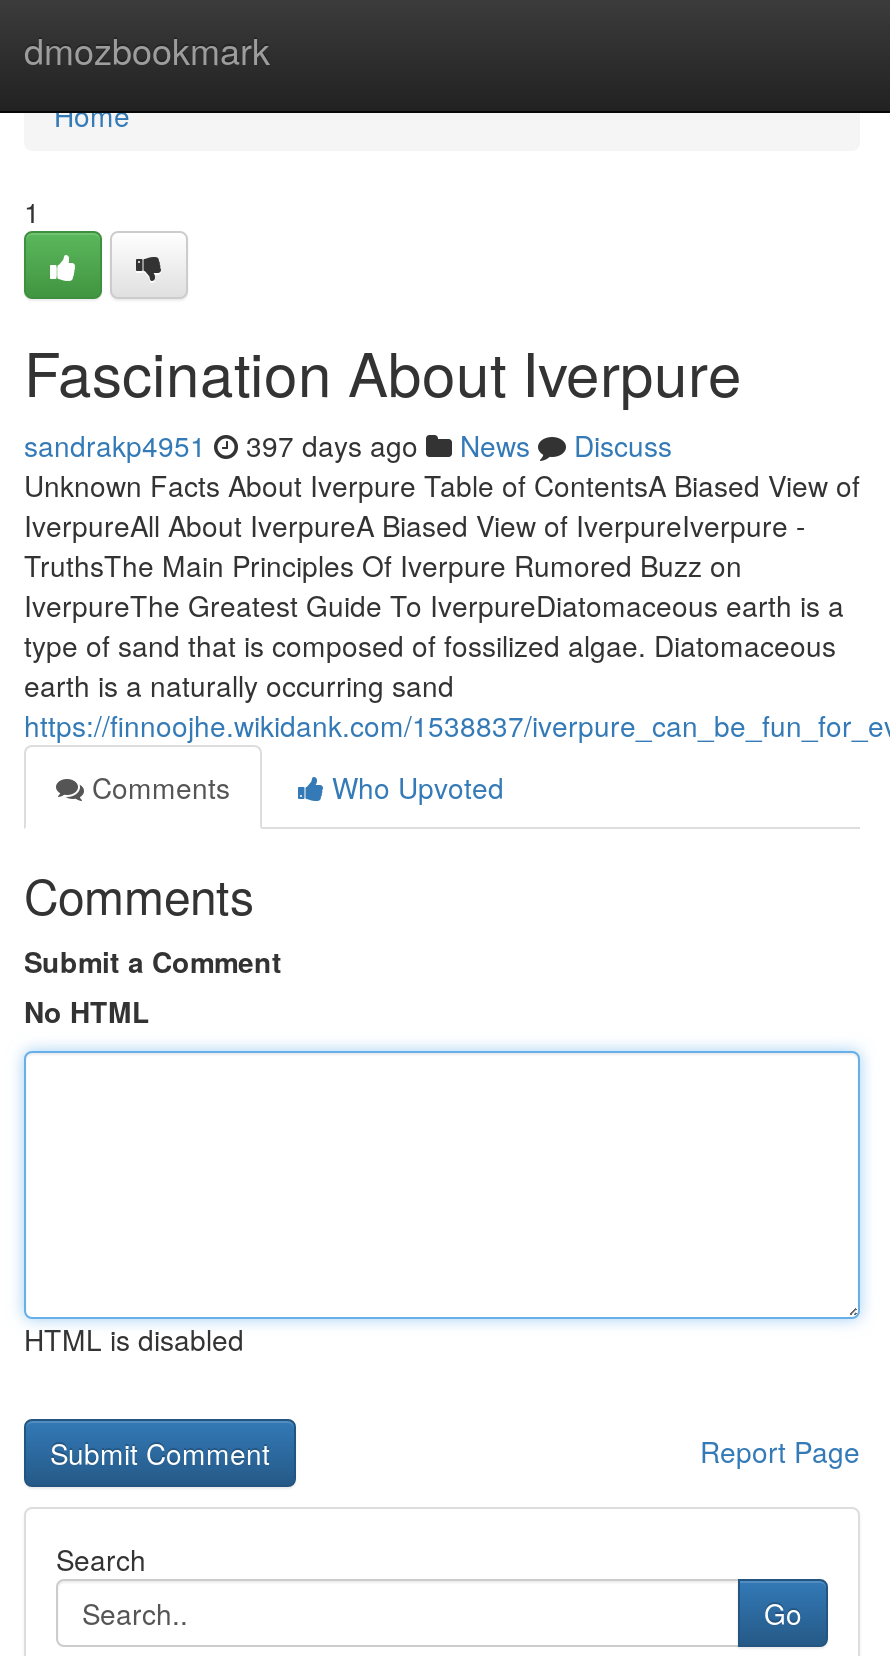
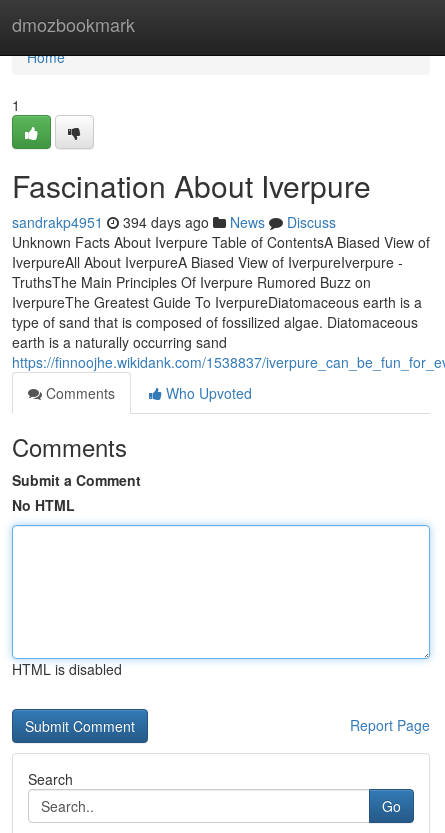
- sandrakp4951 397 days ago News Discuss
+ sandrakp4951 394 days ago News Discuss
